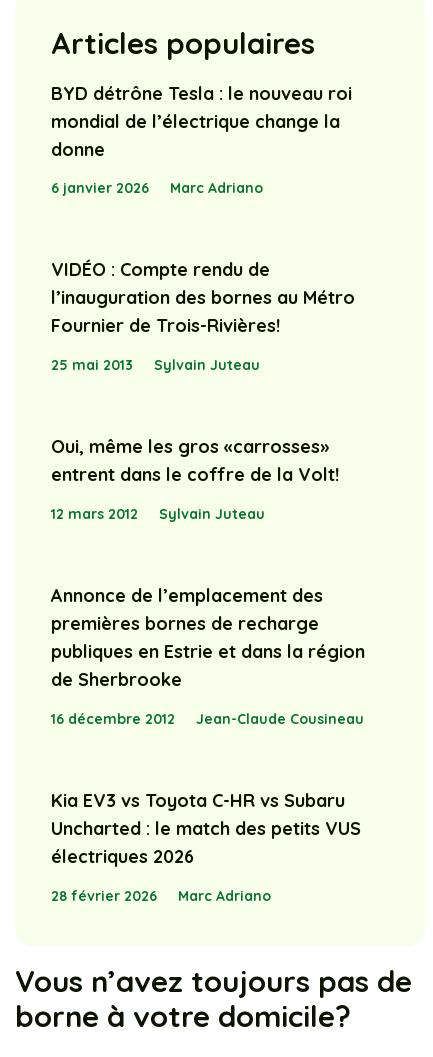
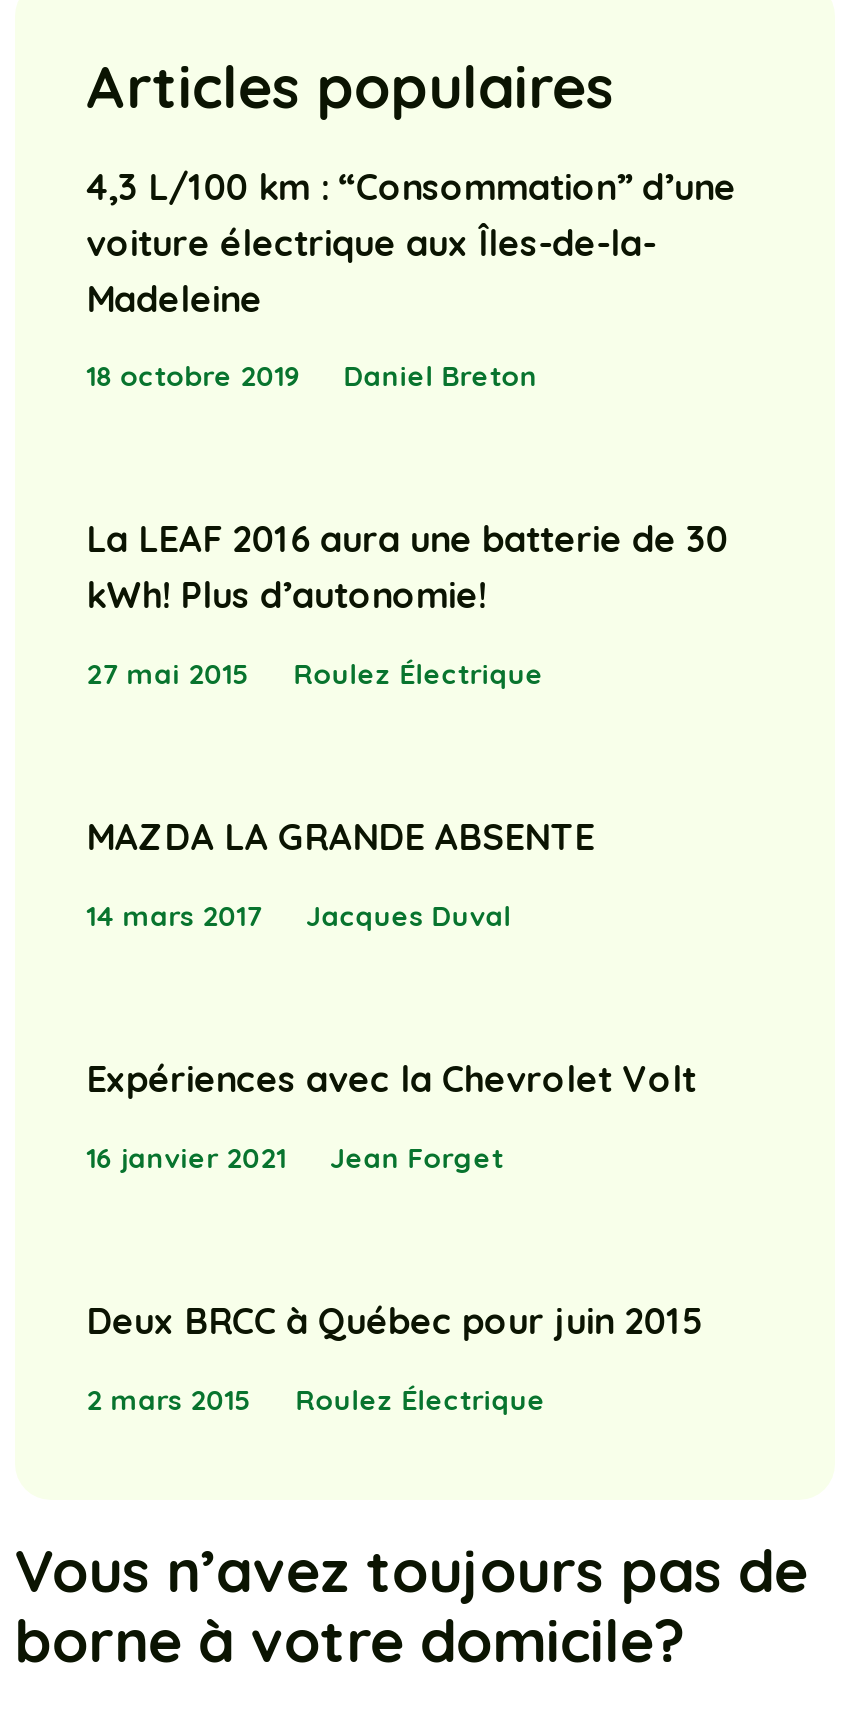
- BYD détrône Tesla : le nouveau roi
- mondial de l’électrique change la
- donne
+ 4,3 L/100 km : “Consommation” d’une
+ voiture électrique aux Îles-de-la-
+ Madeleine

- 6 janvier 2026
- Marc Adriano
+ 18 octobre 2019
+ Daniel Breton

- VIDÉO : Compte rendu de
- l’inauguration des bornes au Métro
- Fournier de Trois-Rivières!
+ La LEAF 2016 aura une batterie de 30
+ kWh! Plus d’autonomie!

- 25 mai 2013
- Sylvain Juteau
+ 27 mai 2015
+ Roulez Électrique

- Oui, même les gros «carrosses»
- entrent dans le coffre de la Volt!
+ MAZDA LA GRANDE ABSENTE

- 12 mars 2012
- Sylvain Juteau
+ 14 mars 2017
+ Jacques Duval

- Annonce de l’emplacement des
- premières bornes de recharge
- publiques en Estrie et dans la région
- de Sherbrooke
+ Expériences avec la Chevrolet Volt

- 16 décembre 2012
- Jean-Claude Cousineau
+ 16 janvier 2021
+ Jean Forget

- Kia EV3 vs Toyota C-HR vs Subaru
- Uncharted : le match des petits VUS
- électriques 2026
+ Deux BRCC à Québec pour juin 2015

- 28 février 2026
- Marc Adriano
+ 2 mars 2015
+ Roulez Électrique
